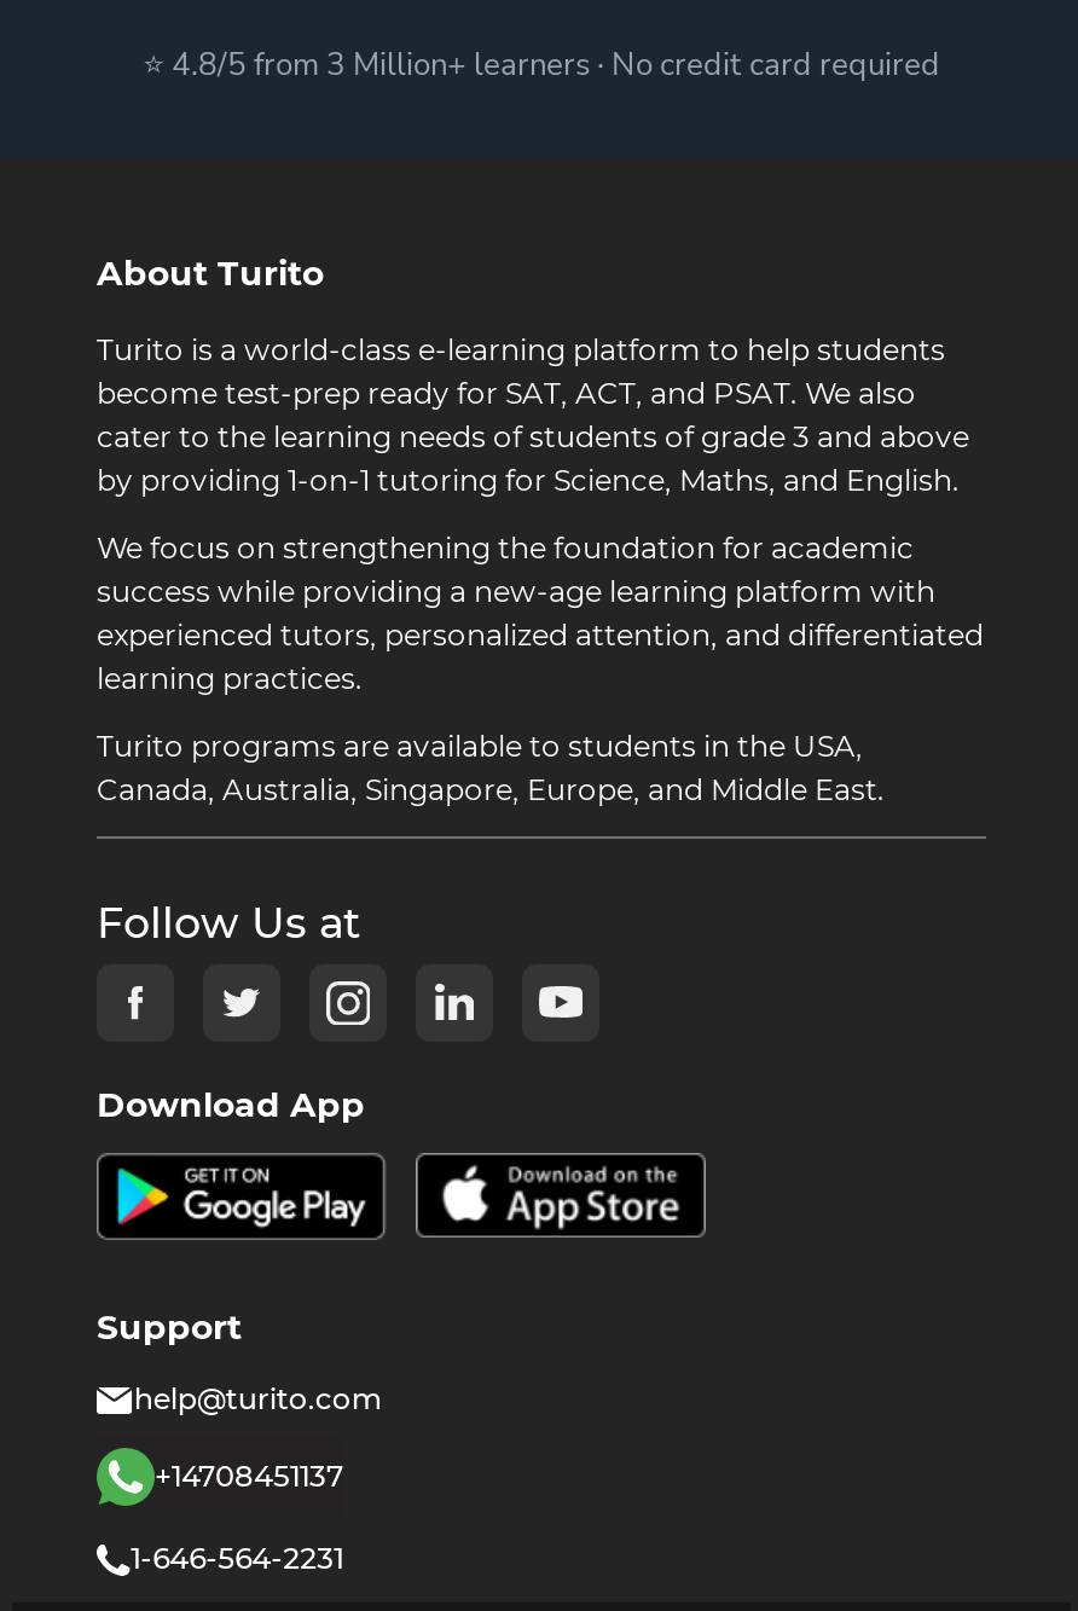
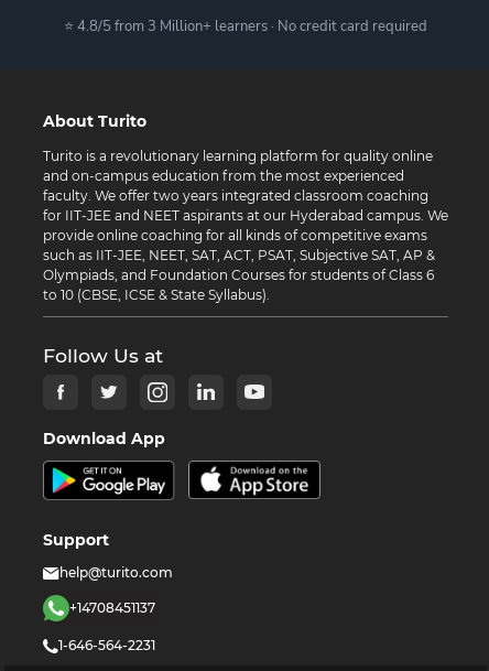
- Turito is a world-class e-learning platform to help students
- become test-prep ready for SAT, ACT, and PSAT. We also
- cater to the learning needs of students of grade 3 and above
- by providing 1-on-1 tutoring for Science, Maths, and English.
- We focus on strengthening the foundation for academic
- success while providing a new-age learning platform with
- experienced tutors, personalized attention, and differentiated
- learning practices.
- Turito programs are available to students in the USA,
- Canada, Australia, Singapore, Europe, and Middle East.
+ Turito is a revolutionary learning platform for quality online
+ and on-campus education from the most experienced
+ faculty. We offer two years integrated classroom coaching
+ for IIT-JEE and NEET aspirants at our Hyderabad campus. We
+ provide online coaching for all kinds of competitive exams
+ such as IIT-JEE, NEET, SAT, ACT, PSAT, Subjective SAT, AP &
+ Olympiads, and Foundation Courses for students of Class 6
+ to 10 (CBSE, ICSE & State Syllabus).
